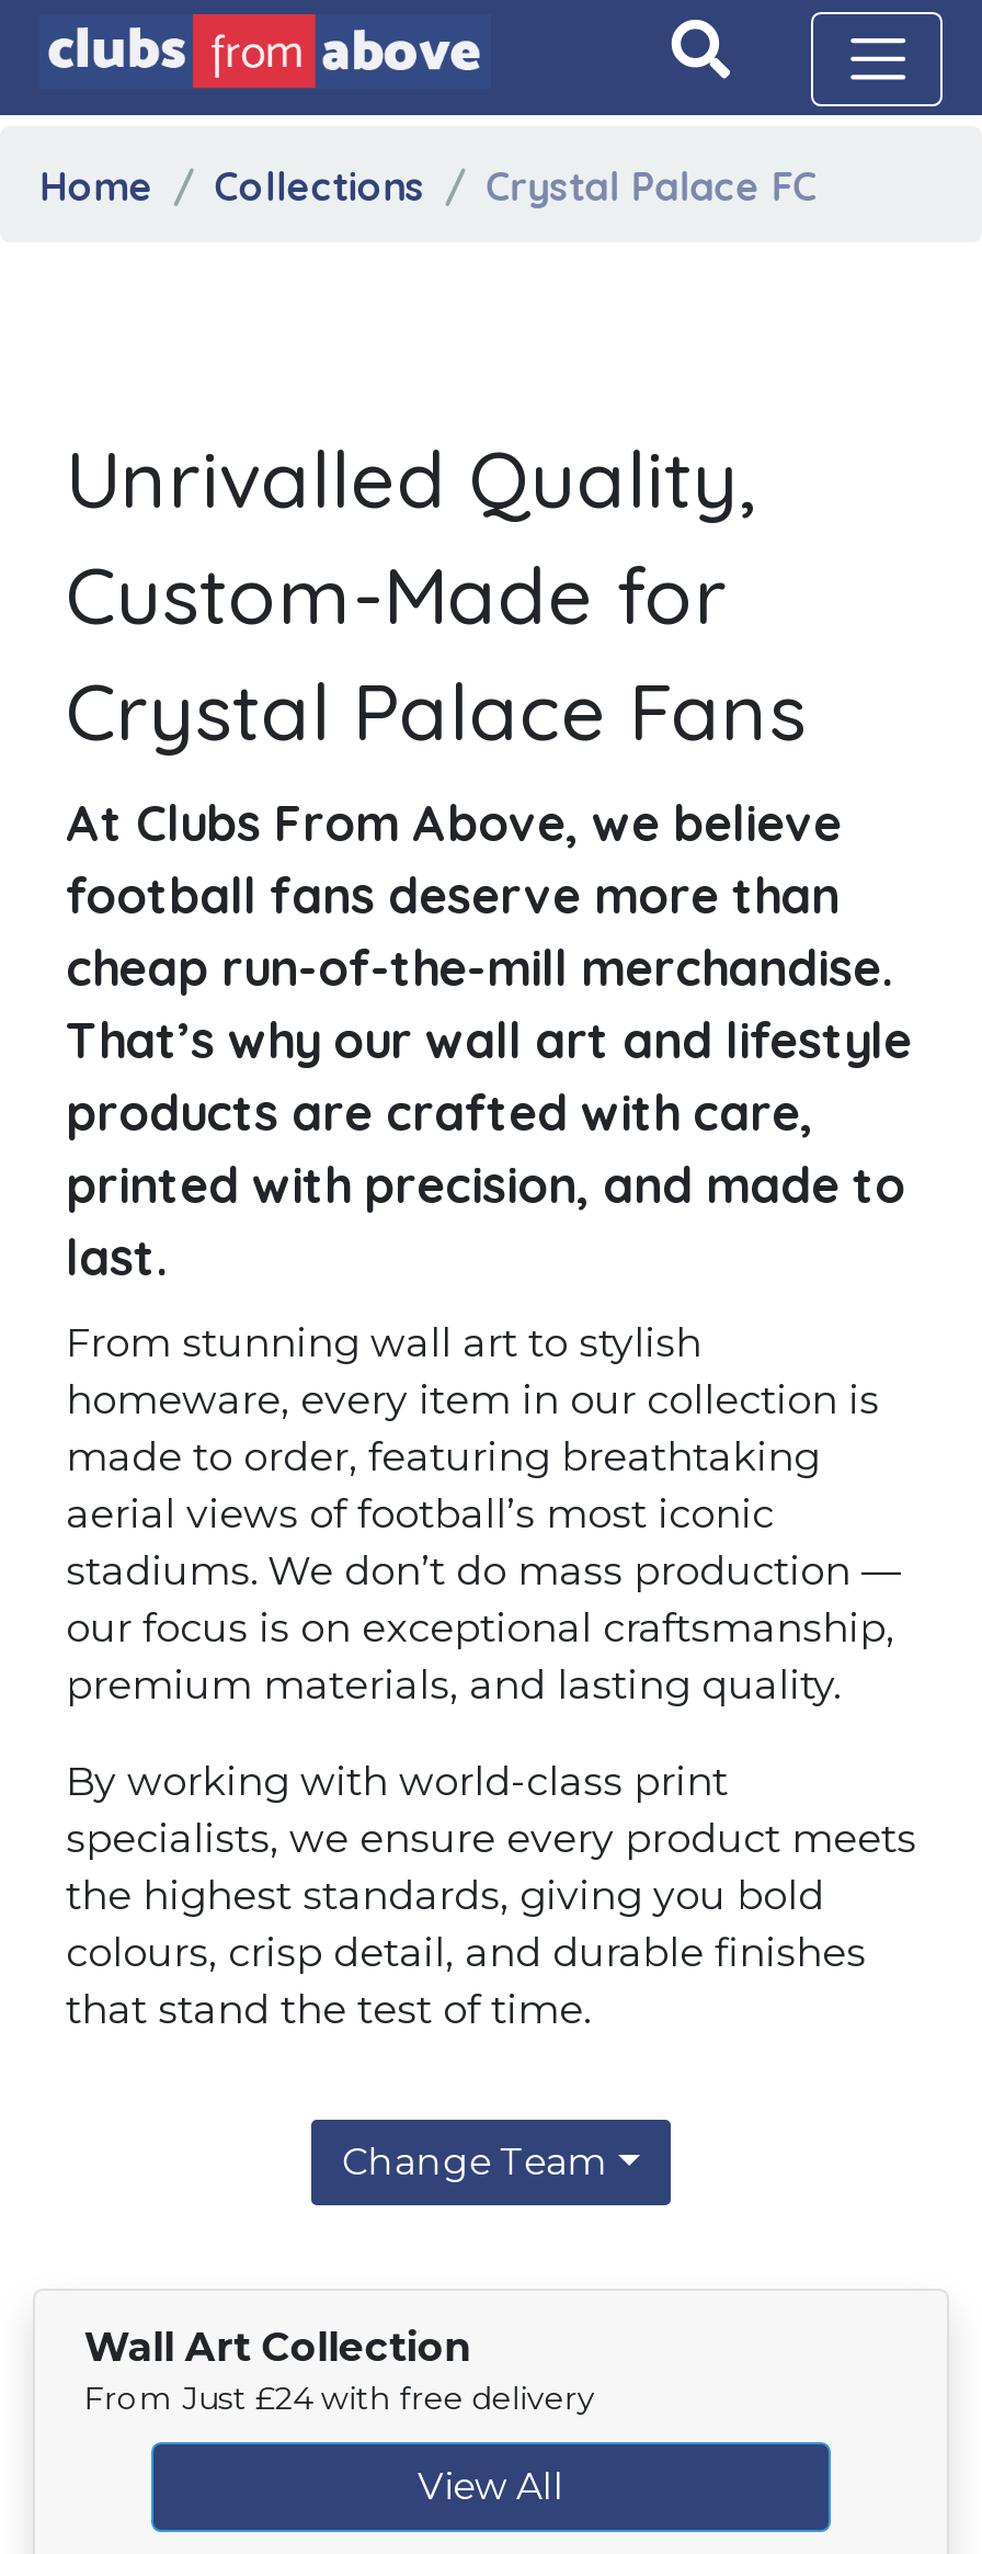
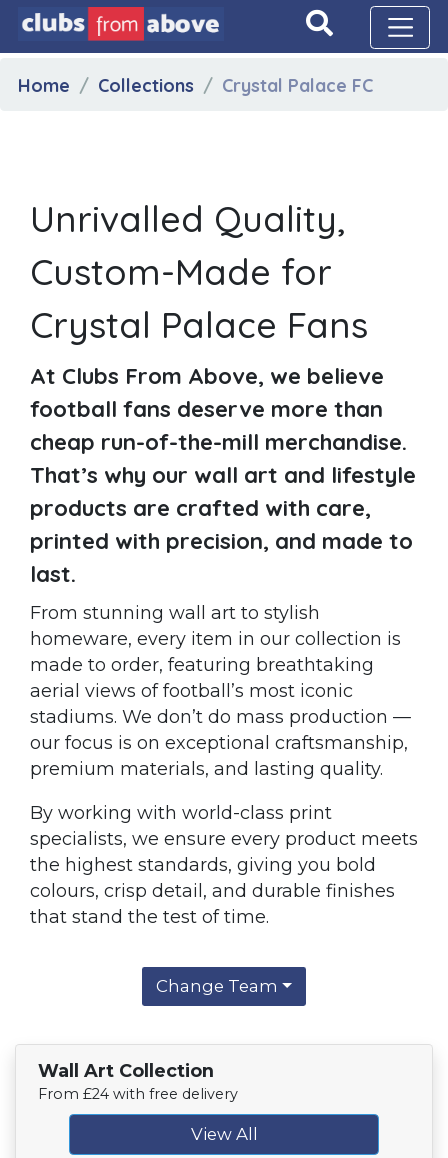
- From Just £24 with free delivery
+ From £24 with free delivery
